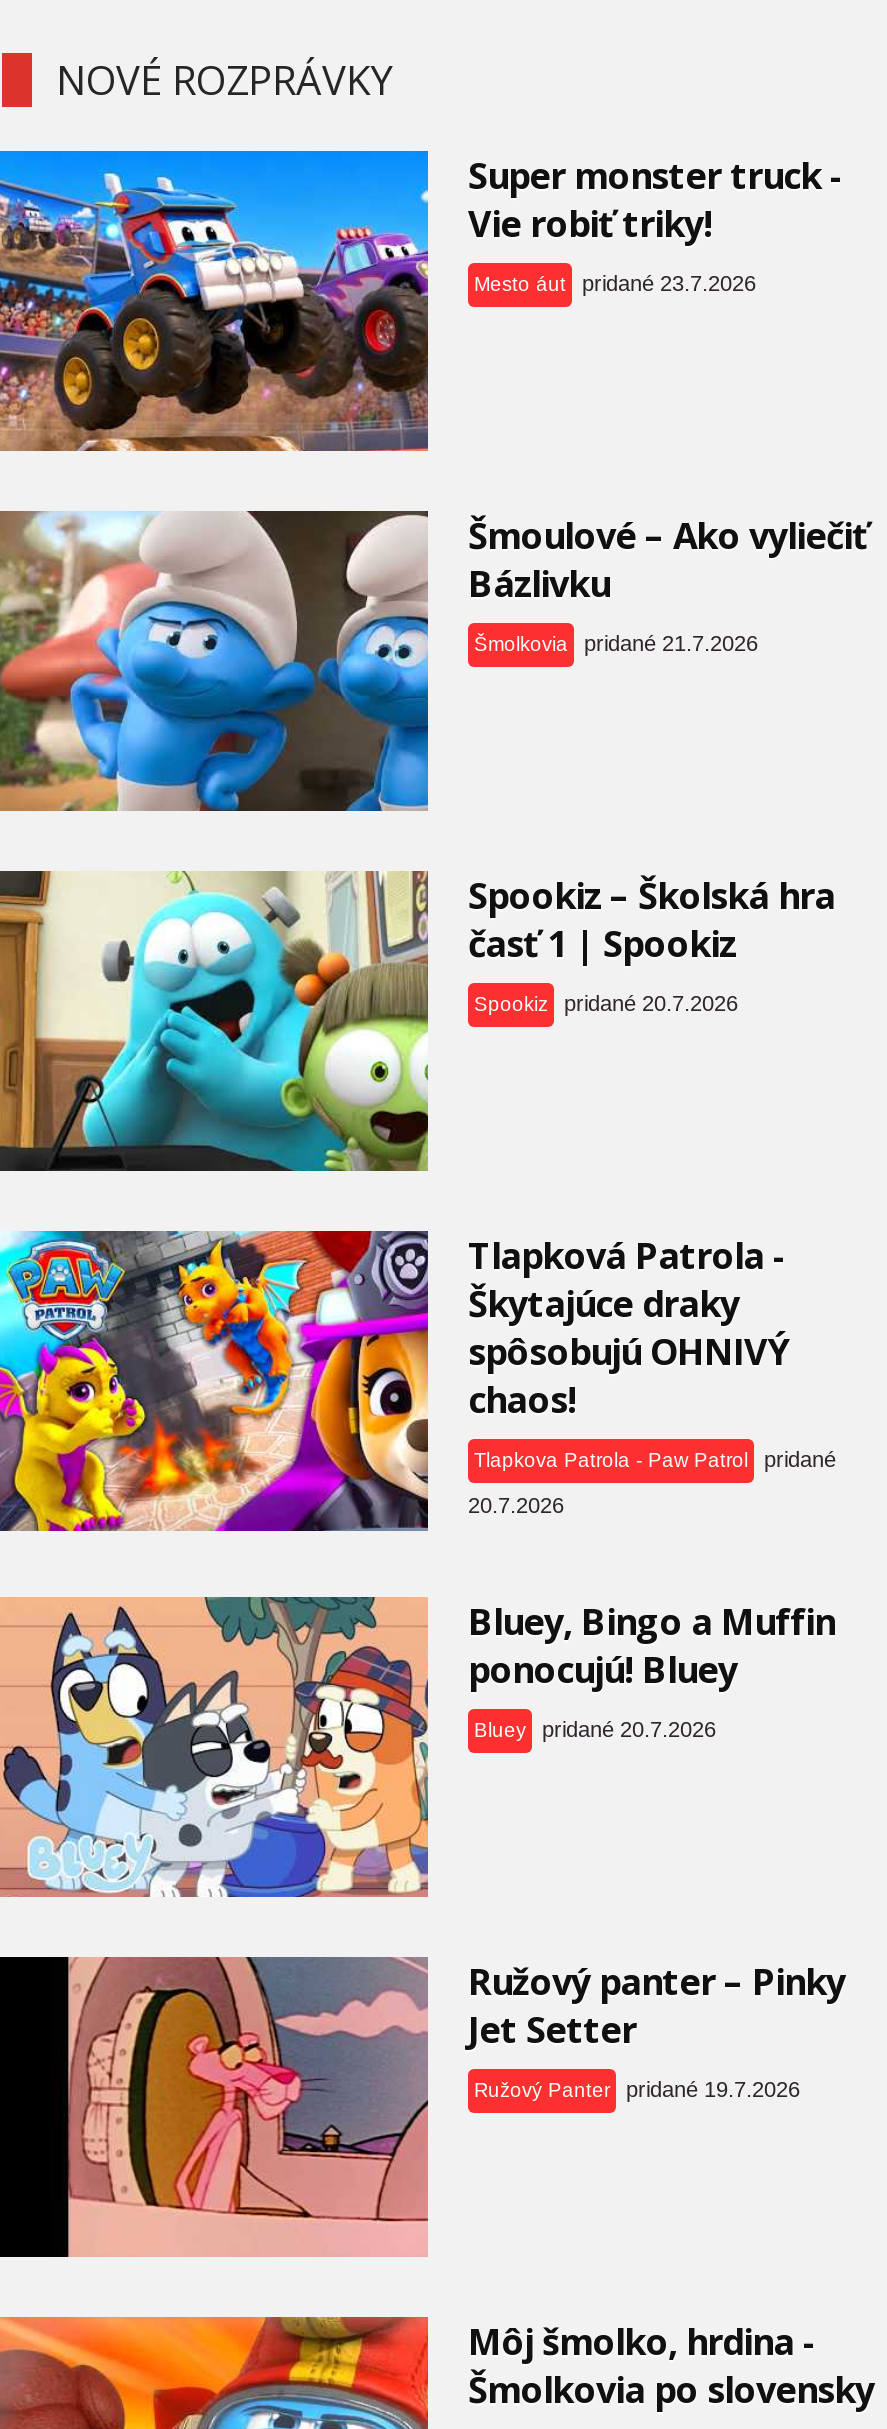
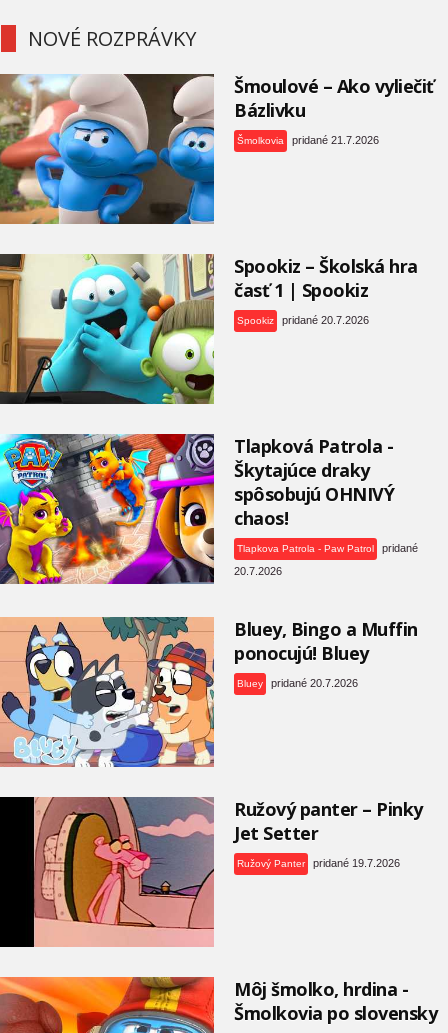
- [image]
- Super monster truck -
- Vie robiť triky!
- Mesto áut
- pridané 23.7.2026
